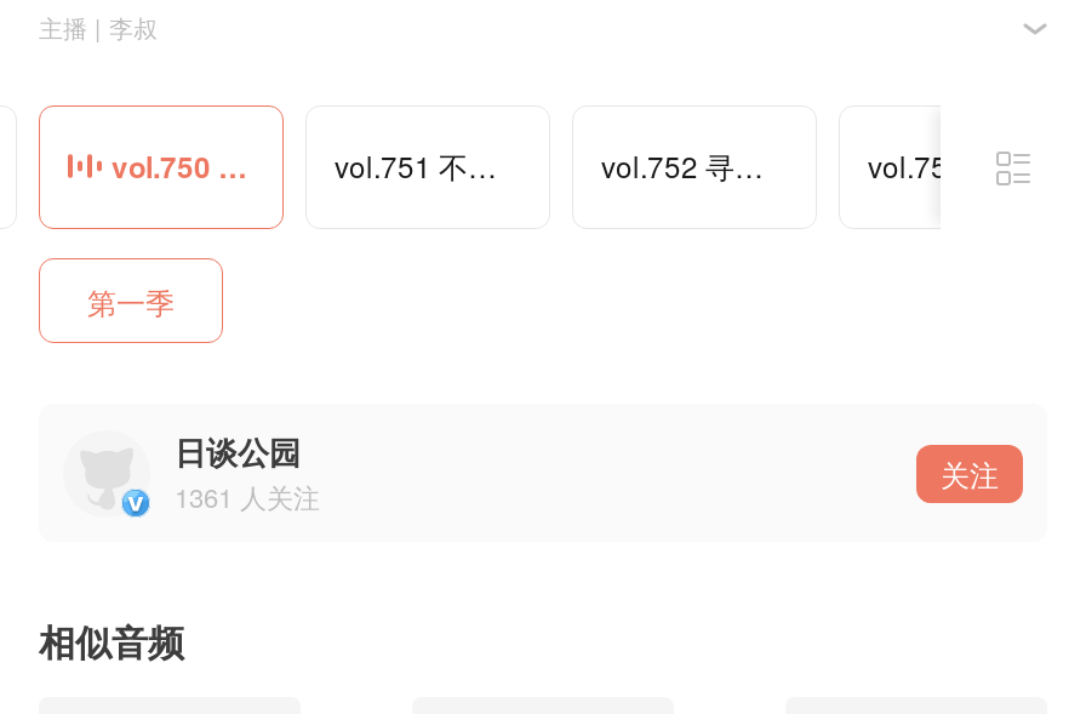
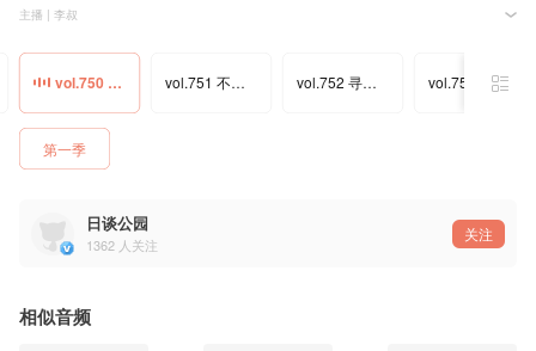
- 1361人关注
+ 1362人关注
